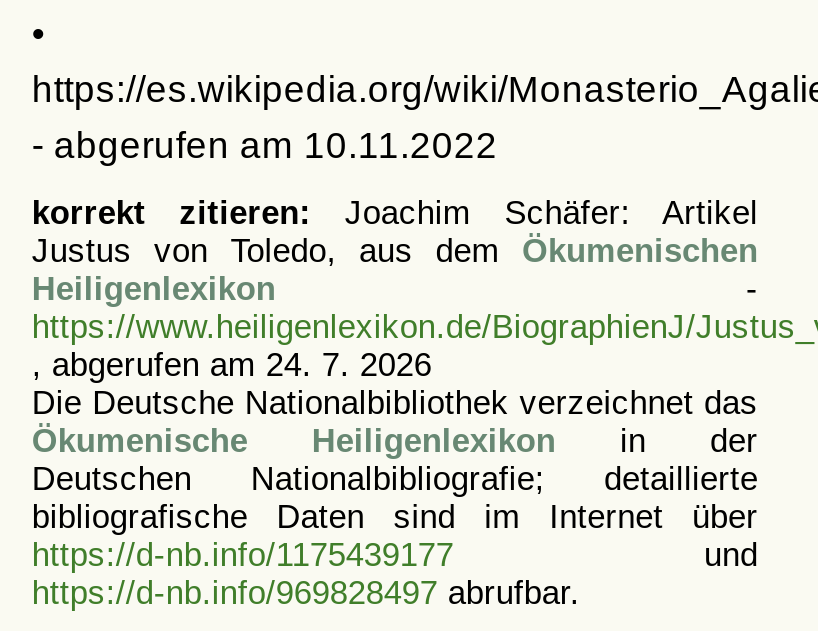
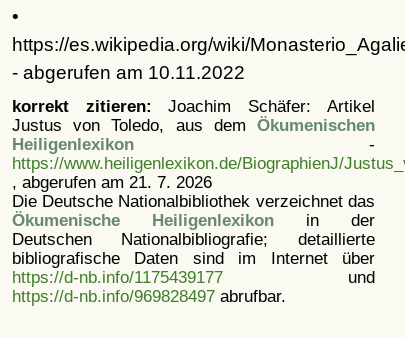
- , abgerufen am 24. 7. 2026
+ , abgerufen am 21. 7. 2026
